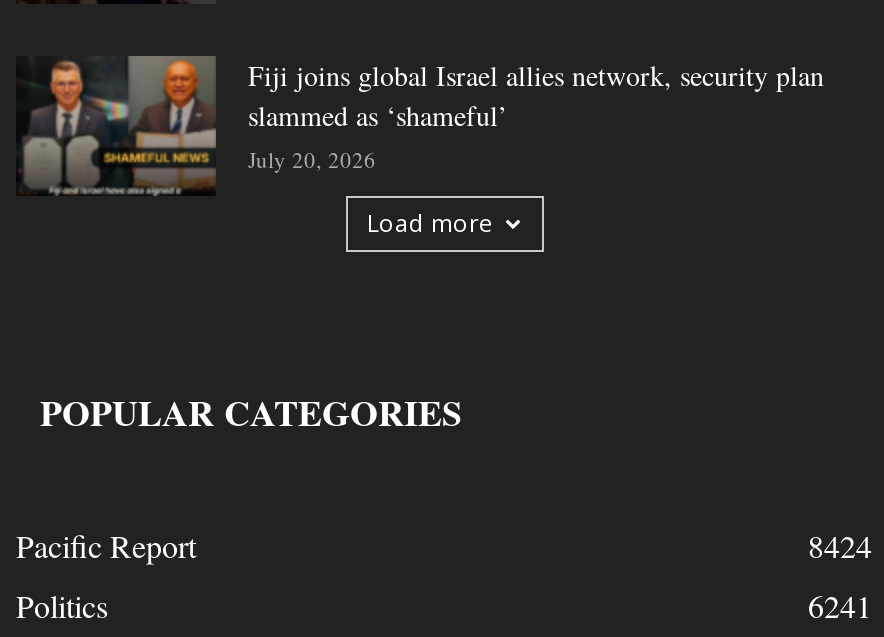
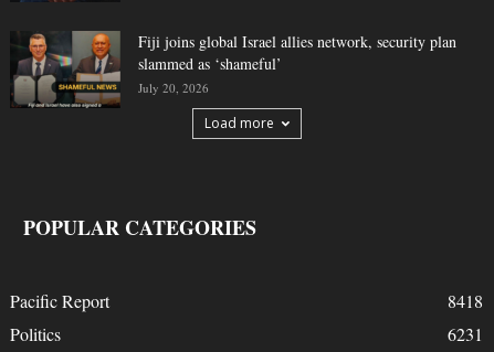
- 8424
+ 8418

- 6241
+ 6231
